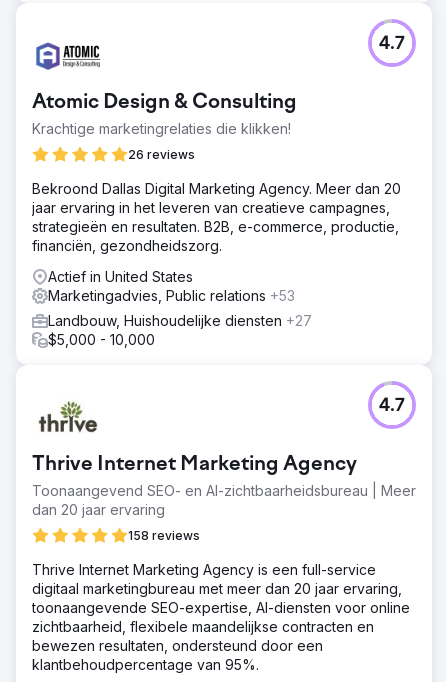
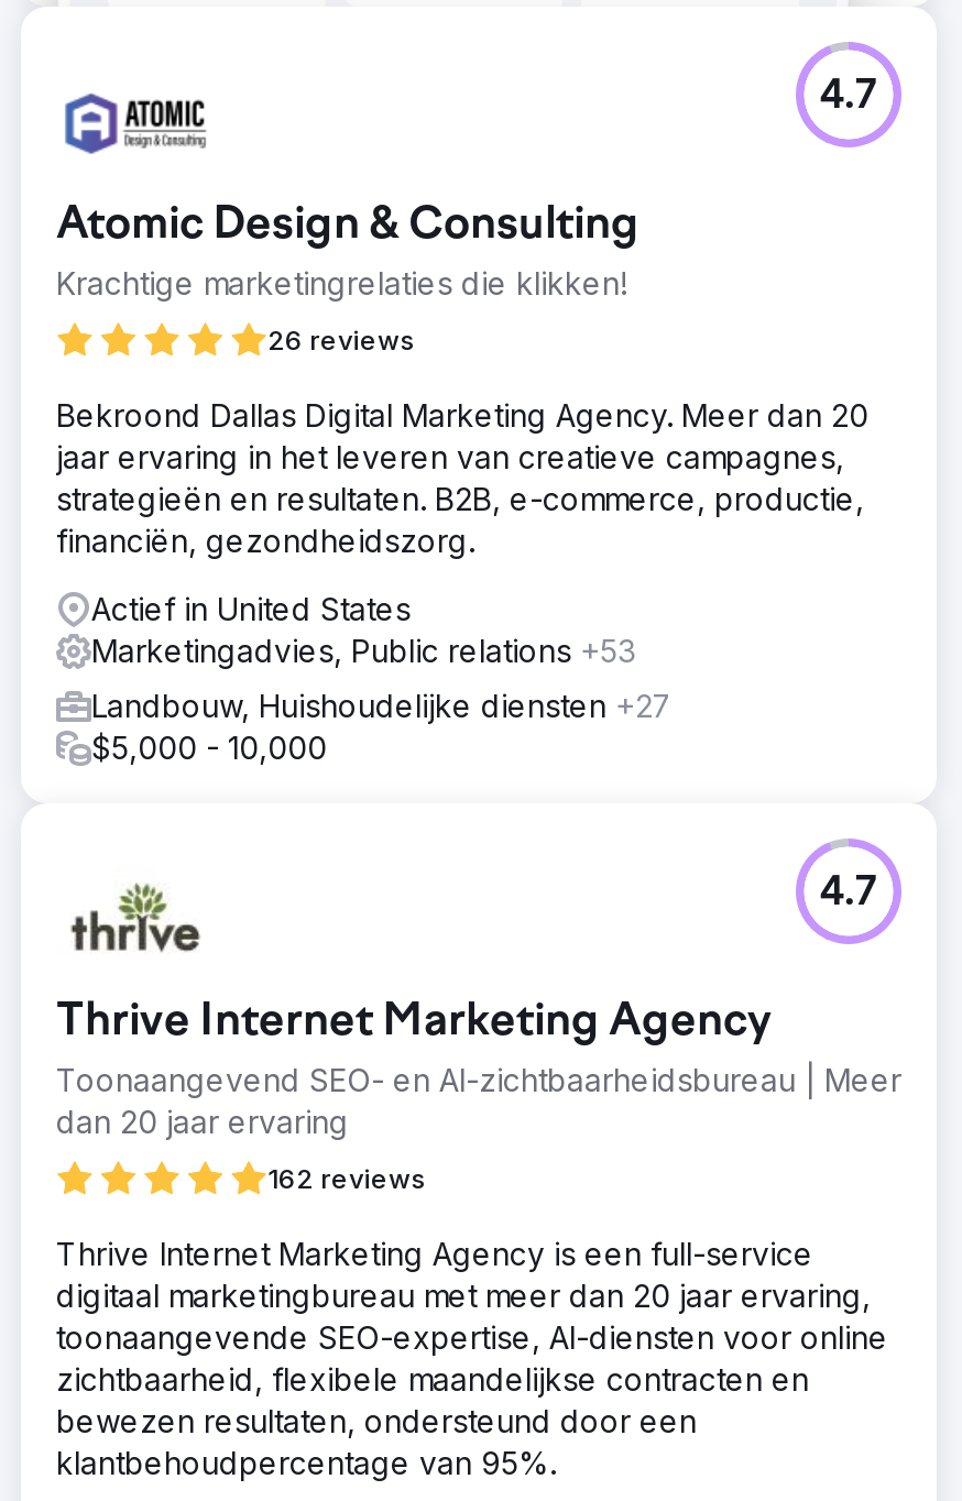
- 158 reviews
+ 162 reviews
